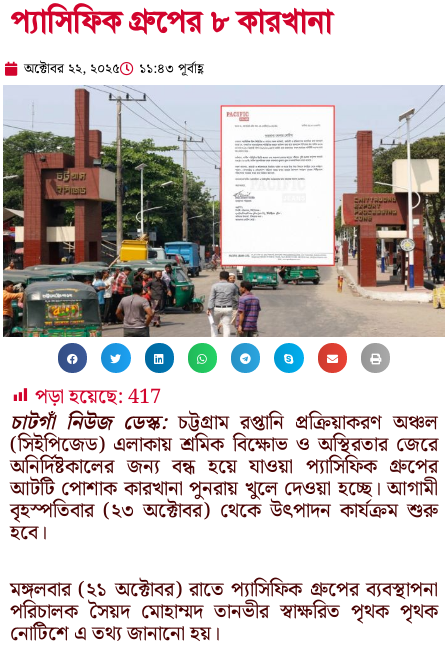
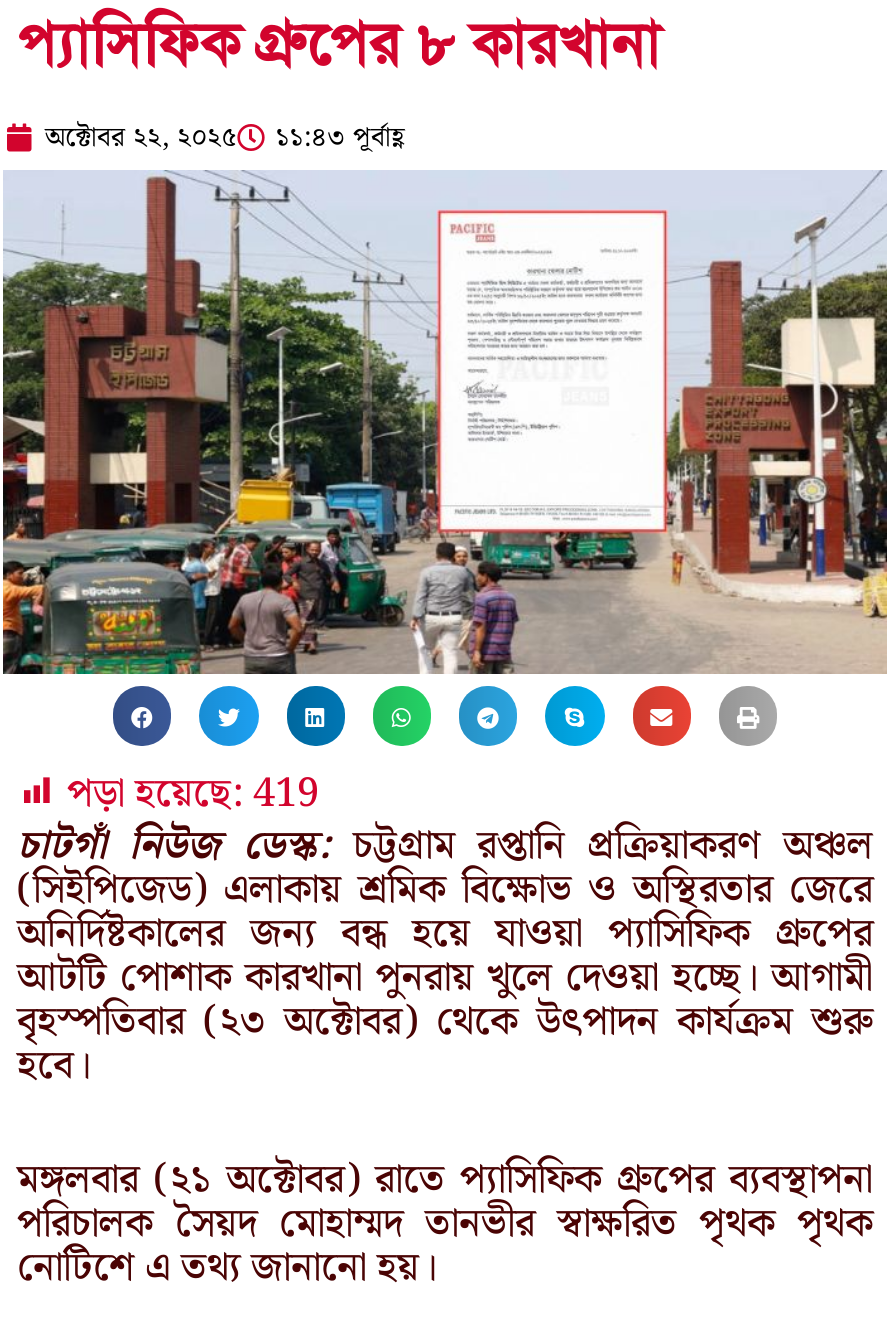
- পড়া হয়েছে: 417
+ পড়া হয়েছে: 419
